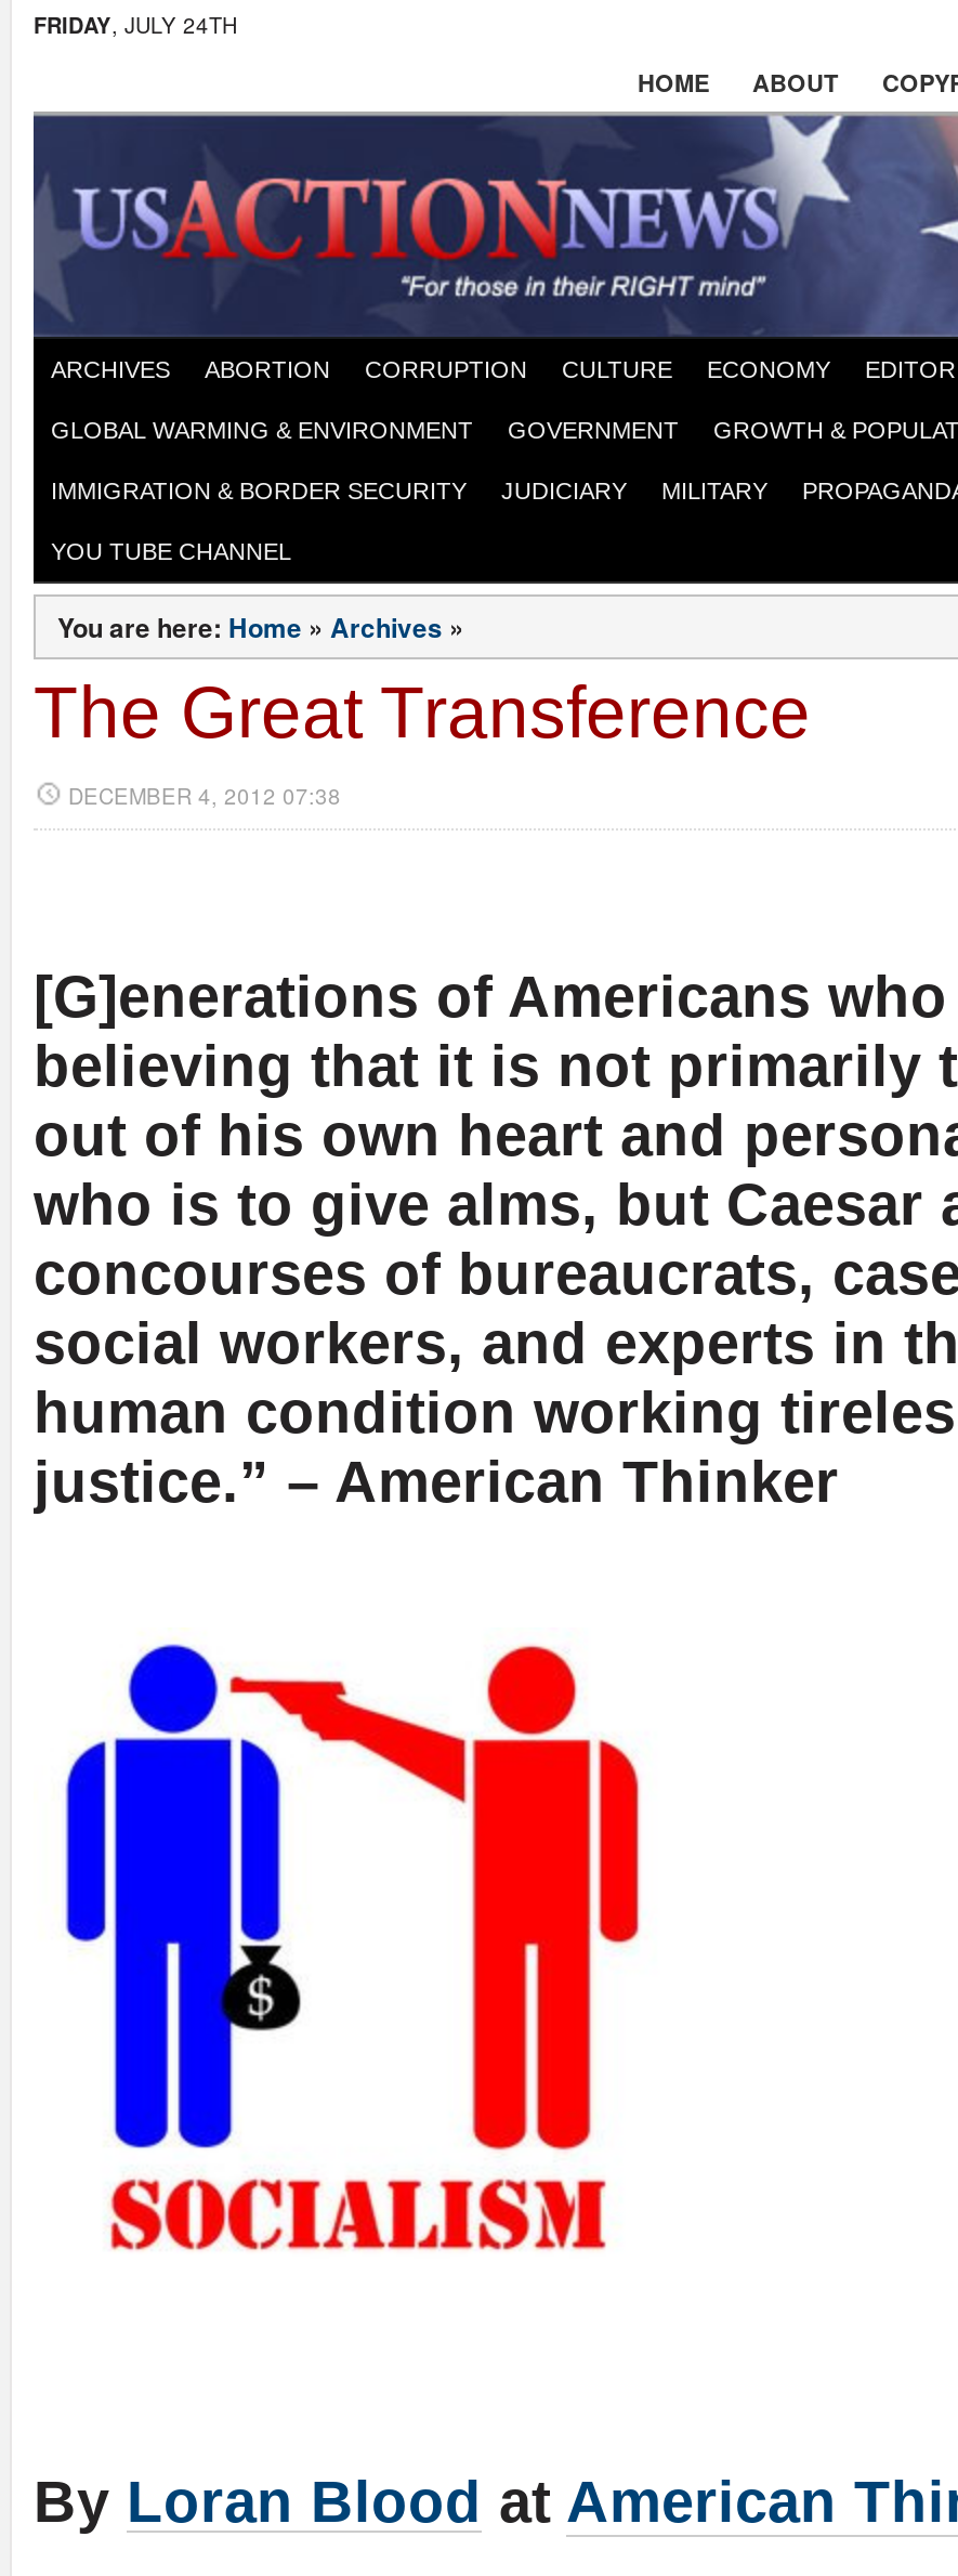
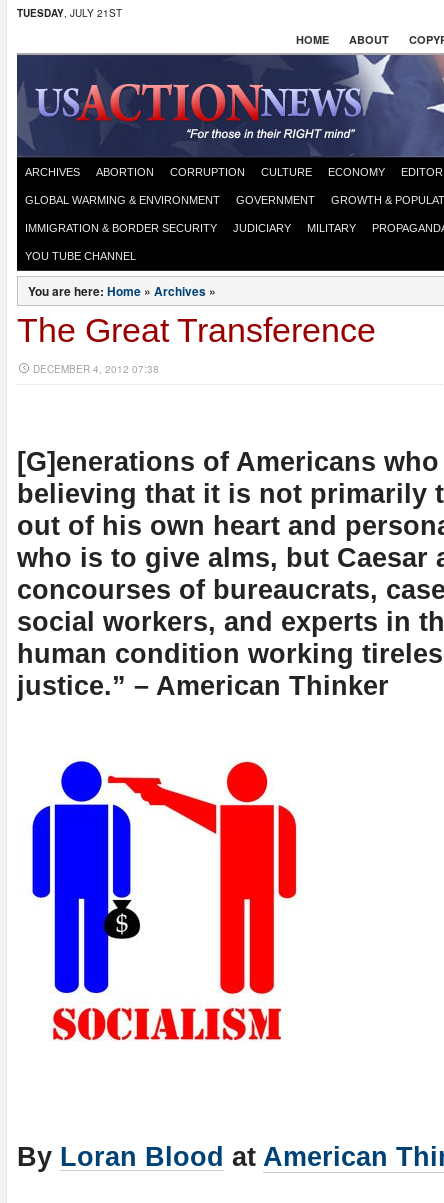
- FRIDAY, JULY 24TH
+ TUESDAY, JULY 21ST
